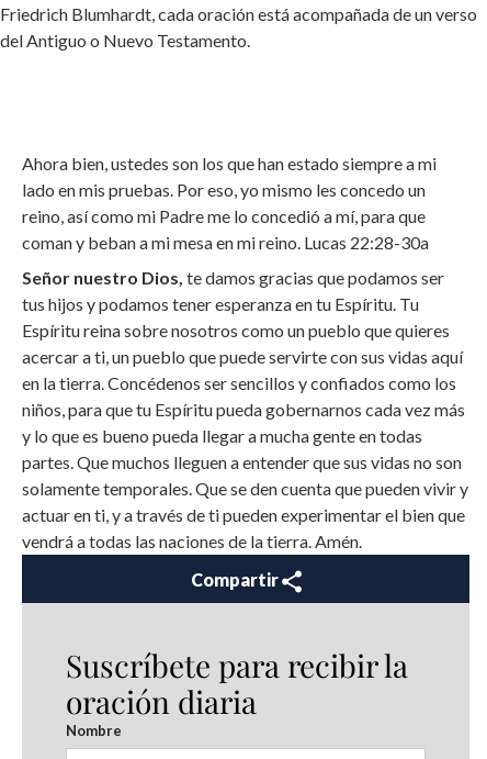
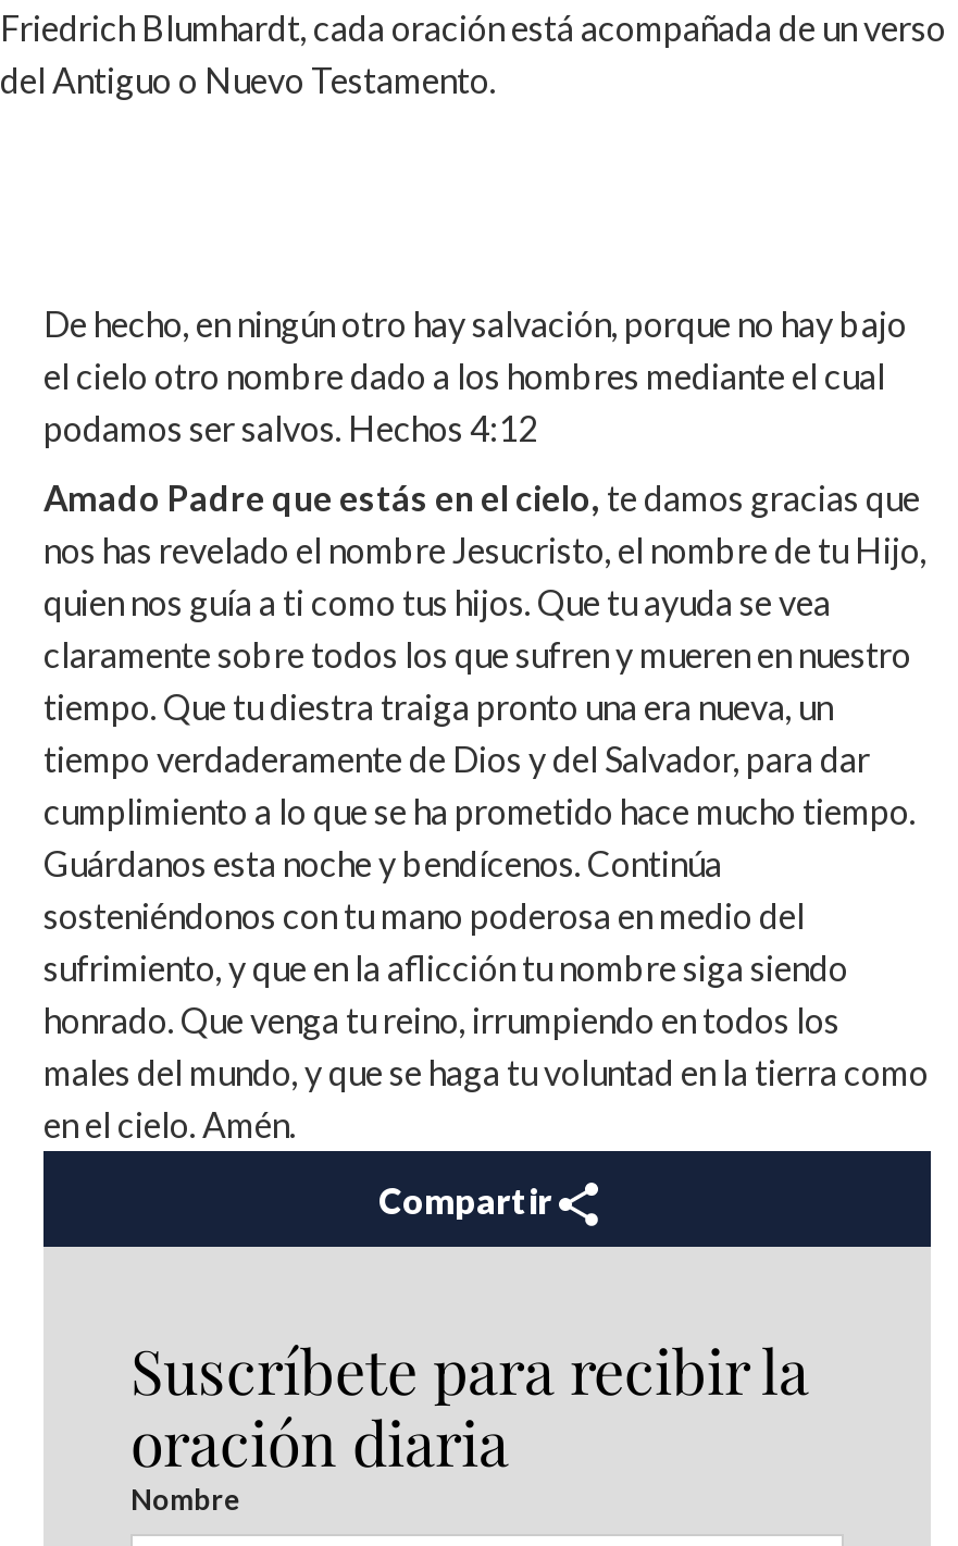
- Ahora bien, ustedes son los que han estado siempre a mi
- lado en mis pruebas. Por eso, yo mismo les concedo un
- reino, así como mi Padre me lo concedió a mí, para que
- coman y beban a mi mesa en mi reino. Lucas 22:28-30a
+ De hecho, en ningún otro hay salvación, porque no hay bajo
+ el cielo otro nombre dado a los hombres mediante el cual
+ podamos ser salvos. Hechos 4:12

- Señor nuestro Dios, te damos gracias que podamos ser
- tus hijos y podamos tener esperanza en tu Espíritu. Tu
- Espíritu reina sobre nosotros como un pueblo que quieres
- acercar a ti, un pueblo que puede servirte con sus vidas aquí
- en la tierra. Concédenos ser sencillos y confiados como los
- niños, para que tu Espíritu pueda gobernarnos cada vez más
- y lo que es bueno pueda llegar a mucha gente en todas
- partes. Que muchos lleguen a entender que sus vidas no son
- solamente temporales. Que se den cuenta que pueden vivir y
- actuar en ti, y a través de ti pueden experimentar el bien que
- vendrá a todas las naciones de la tierra. Amén.
+ Amado Padre que estás en el cielo, te damos gracias que
+ nos has revelado el nombre Jesucristo, el nombre de tu Hijo,
+ quien nos guía a ti como tus hijos. Que tu ayuda se vea
+ claramente sobre todos los que sufren y mueren en nuestro
+ tiempo. Que tu diestra traiga pronto una era nueva, un
+ tiempo verdaderamente de Dios y del Salvador, para dar
+ cumplimiento a lo que se ha prometido hace mucho tiempo.
+ Guárdanos esta noche y bendícenos. Continúa
+ sosteniéndonos con tu mano poderosa en medio del
+ sufrimiento, y que en la aflicción tu nombre siga siendo
+ honrado. Que venga tu reino, irrumpiendo en todos los
+ males del mundo, y que se haga tu voluntad en la tierra como
+ en el cielo. Amén.
